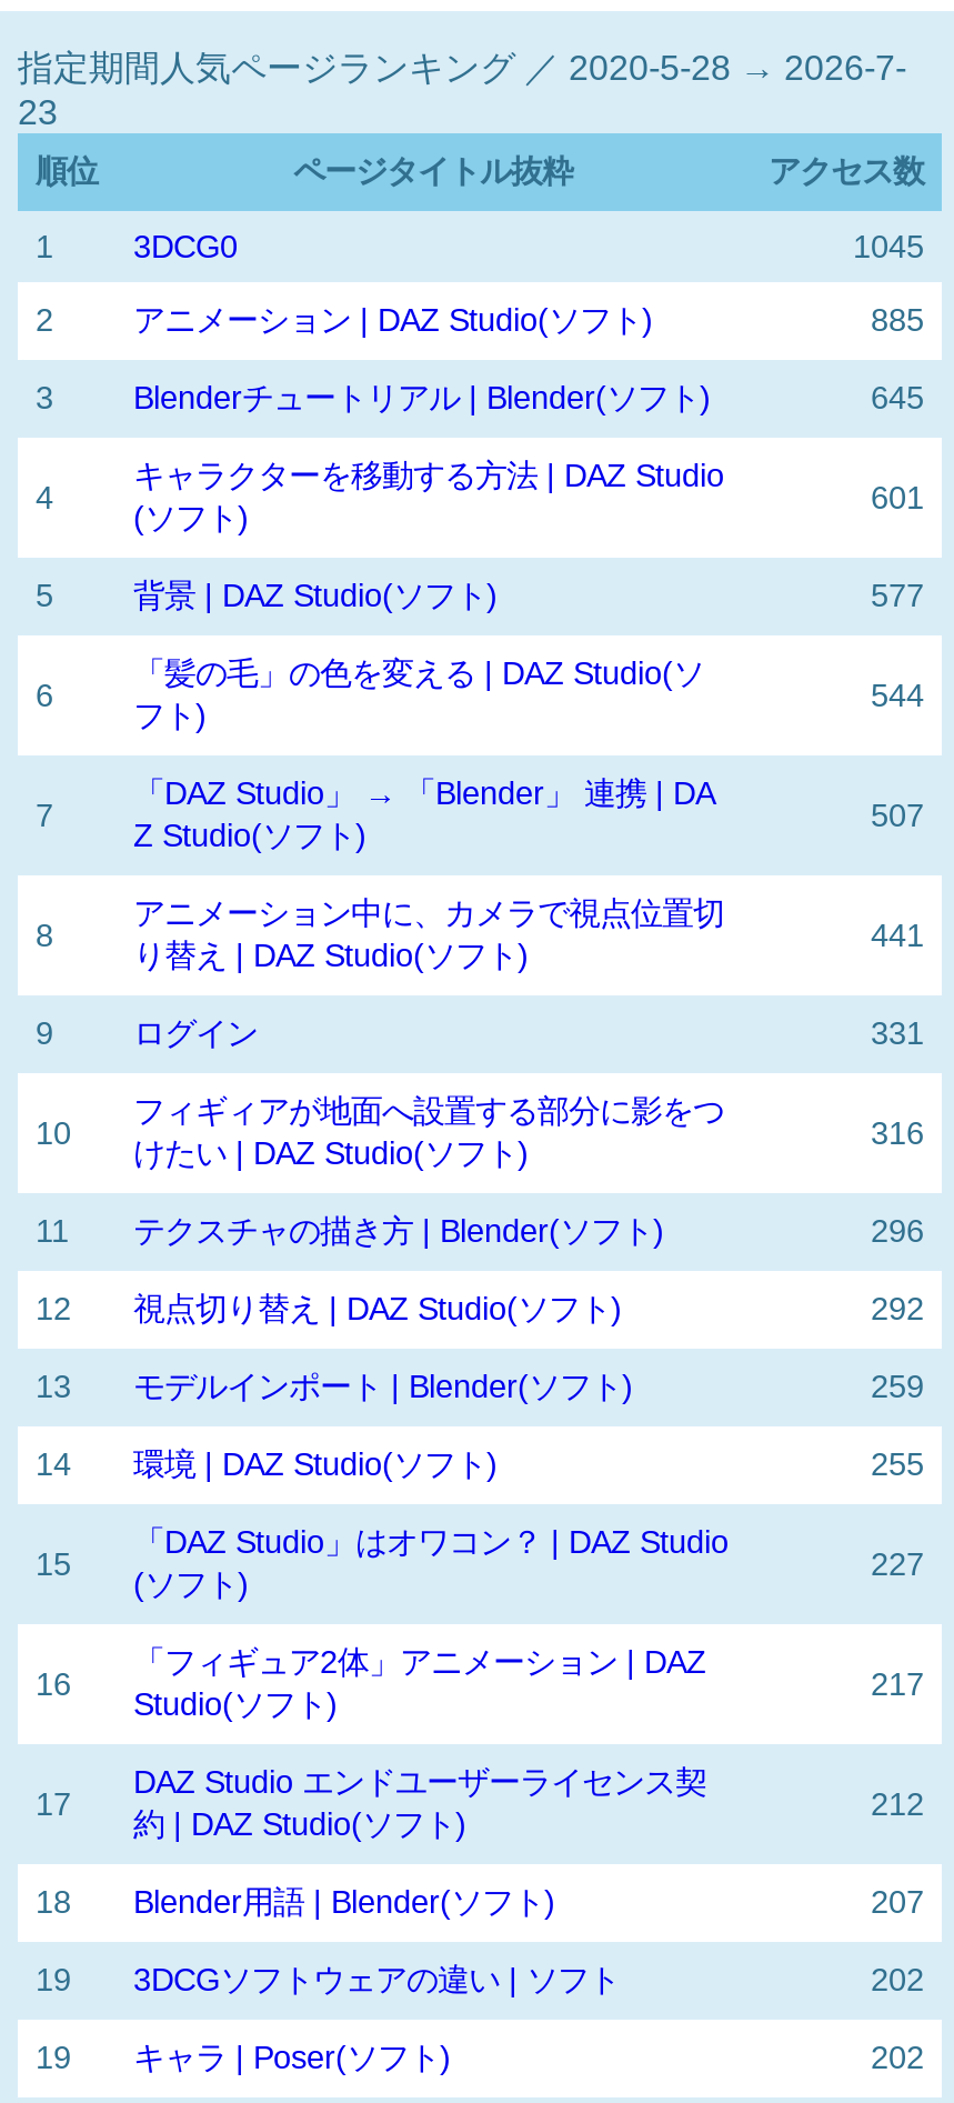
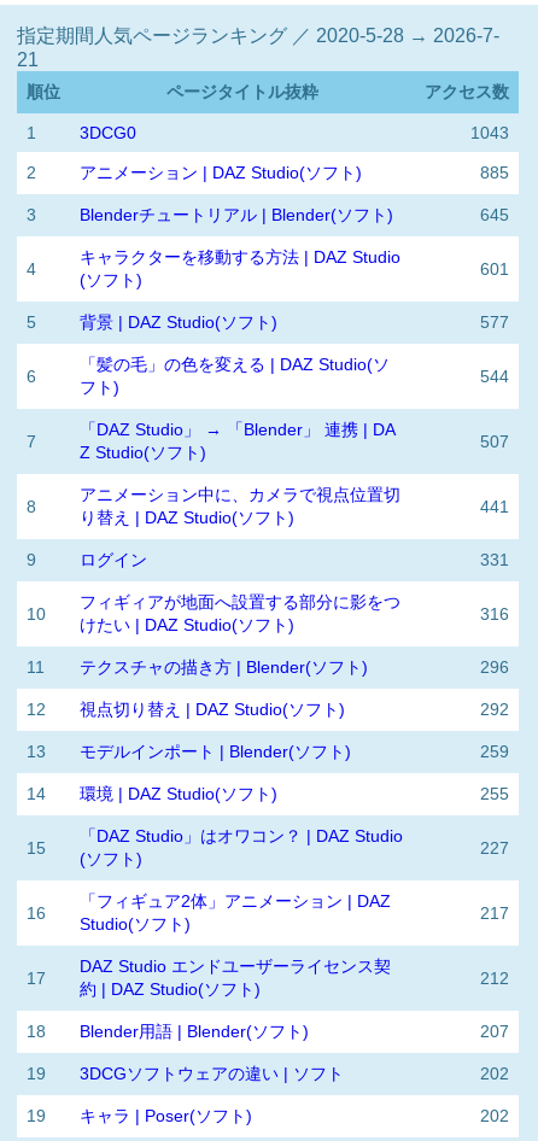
- 23
+ 21

- 1045
+ 1043
